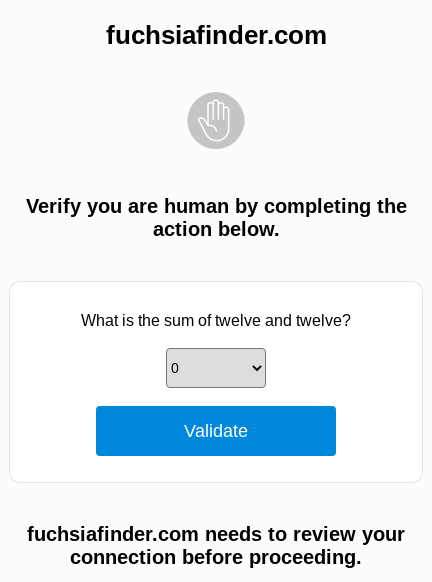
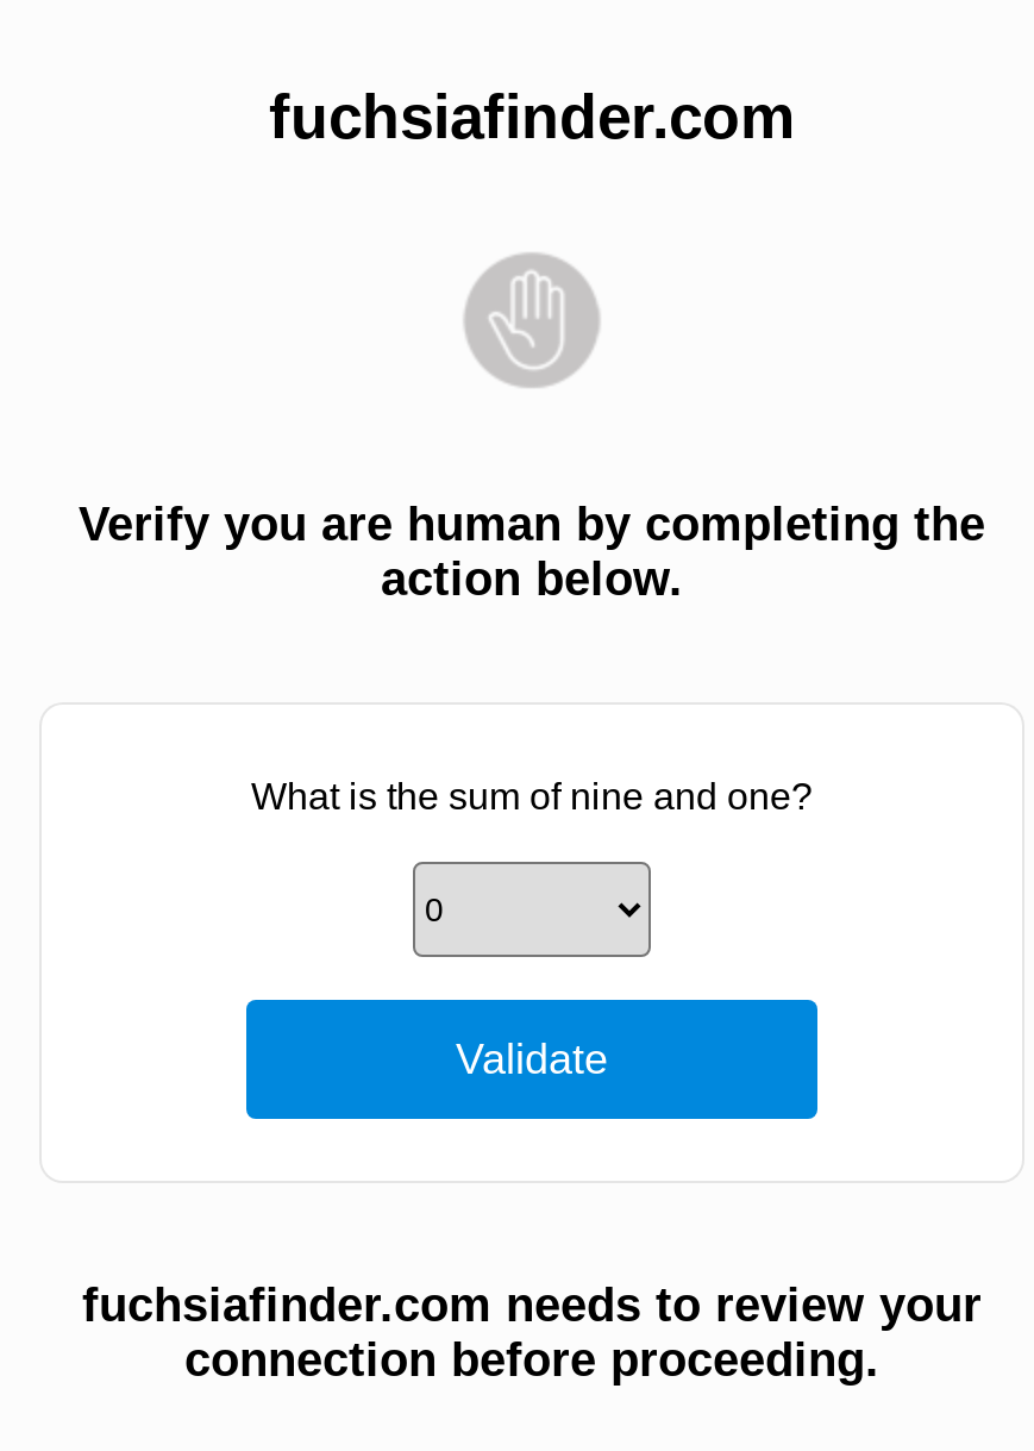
- What is the sum of twelve and twelve?
+ What is the sum of nine and one?
